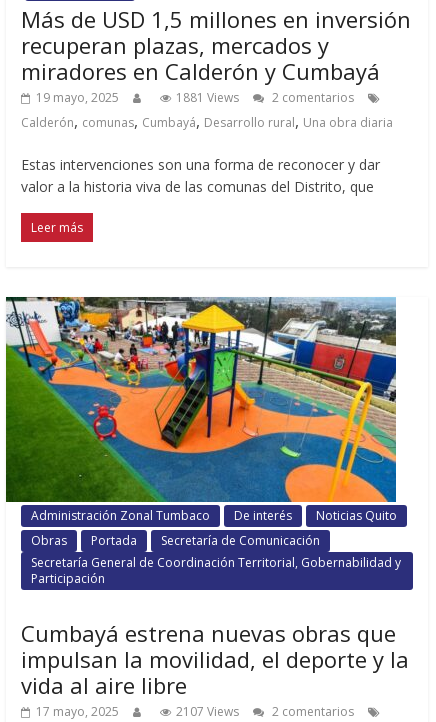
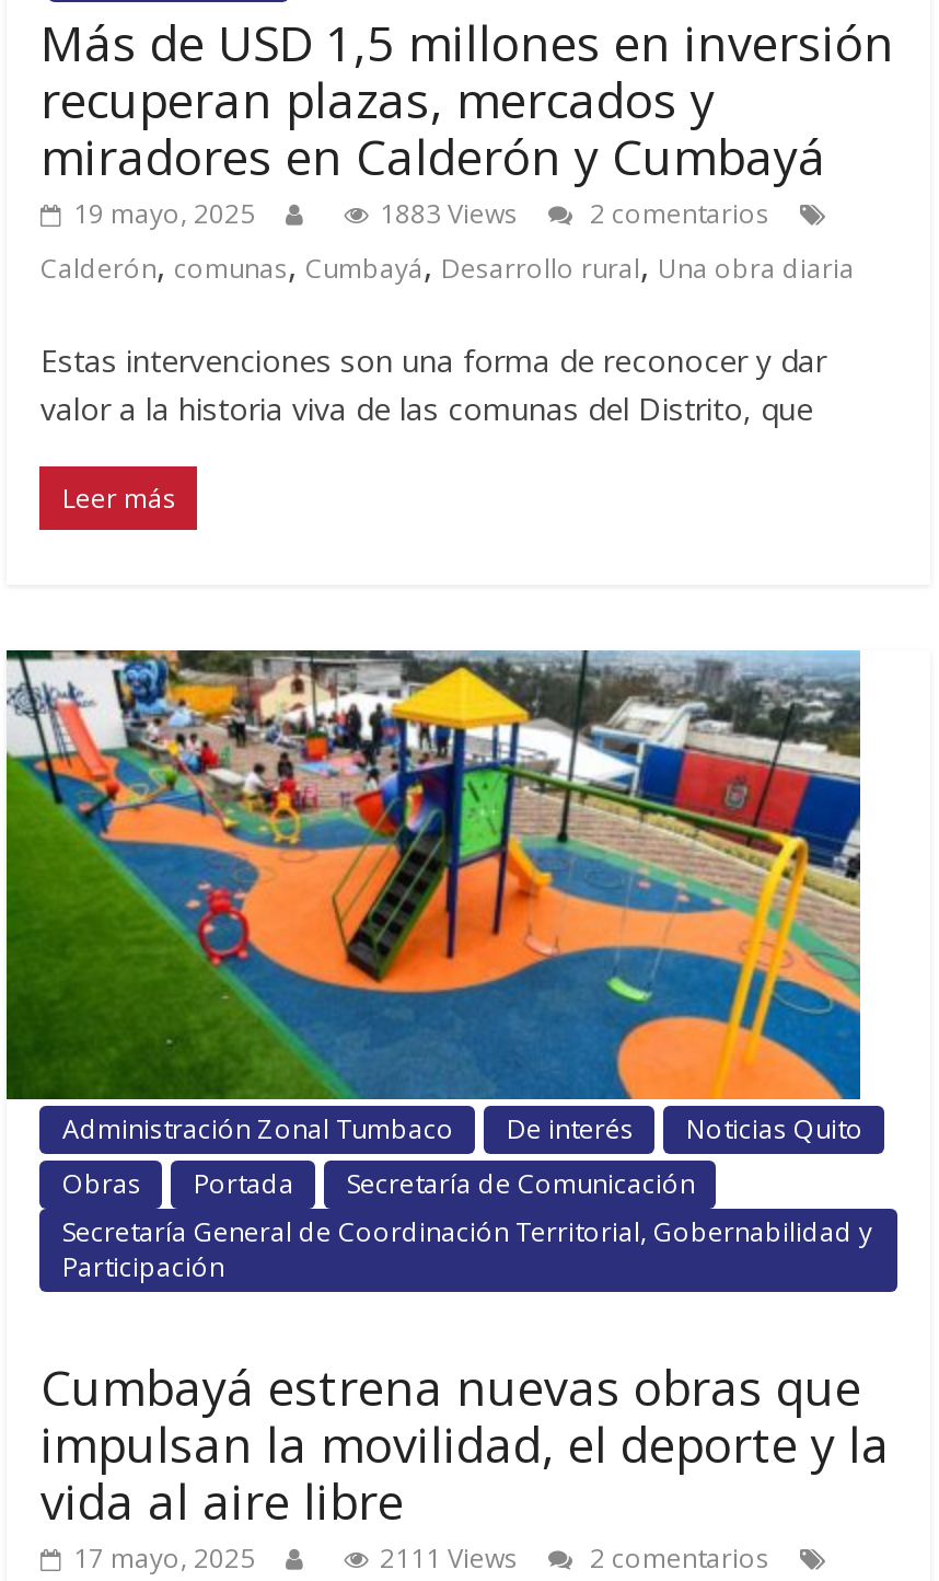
- 1881 Views 2 comentarios
+ 1883 Views 2 comentarios

- 2107 Views 2 comentarios
+ 2111 Views 2 comentarios
